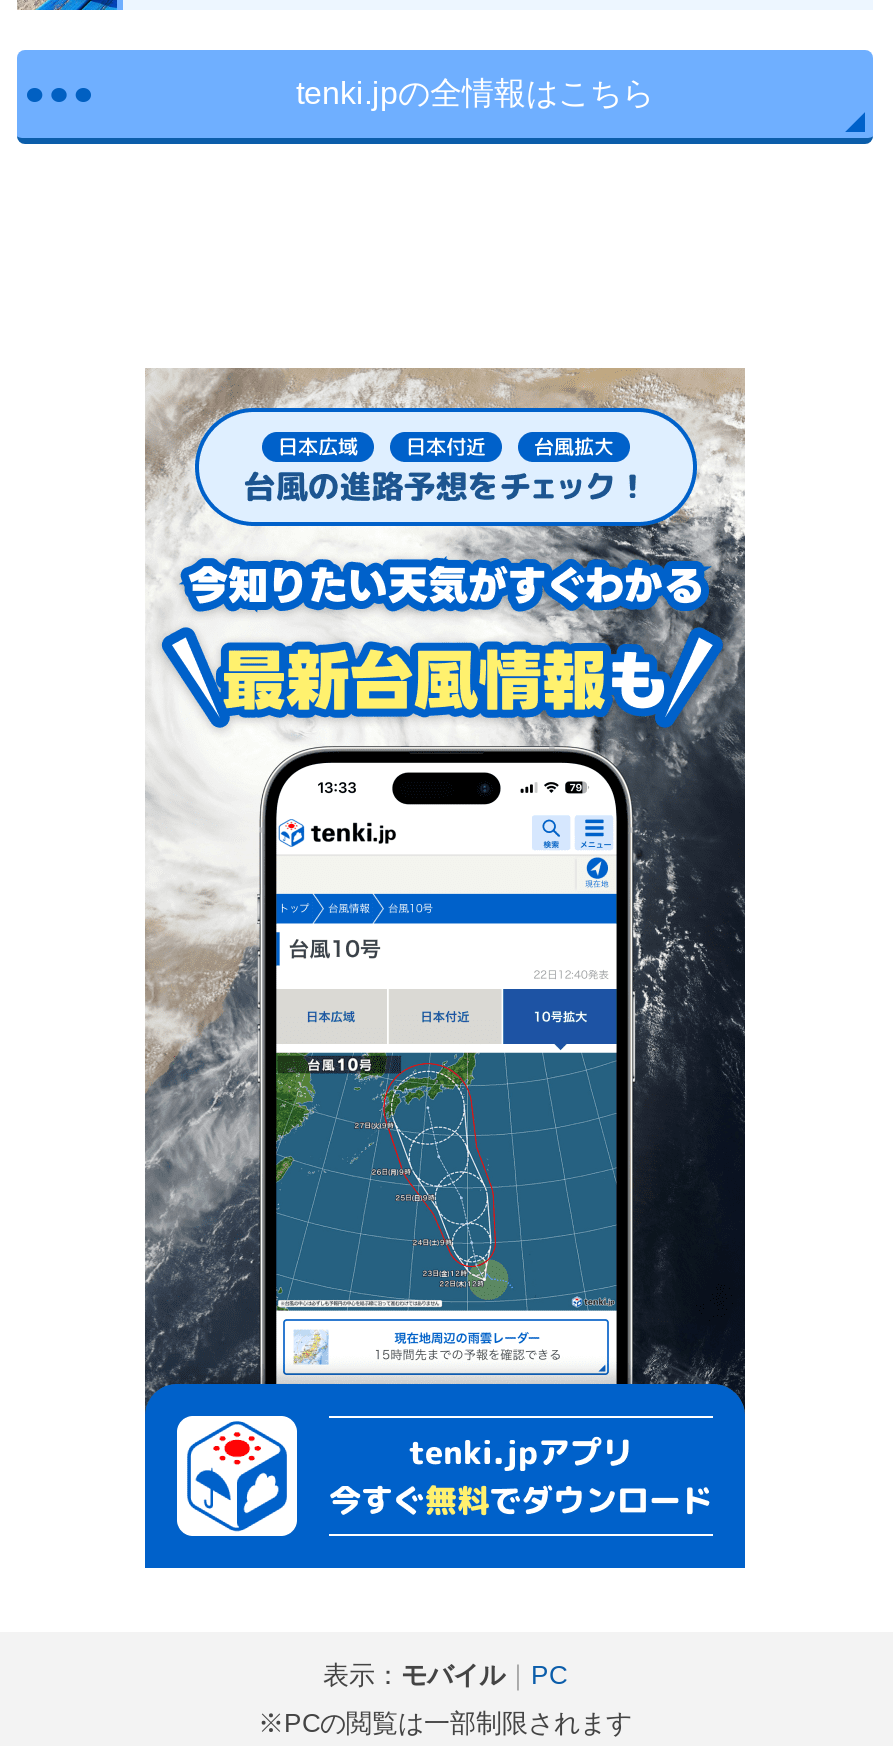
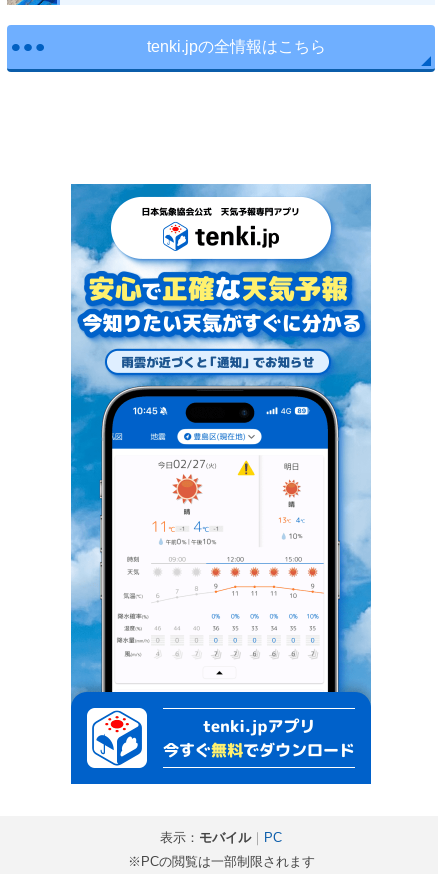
- [image]
+ [image]
